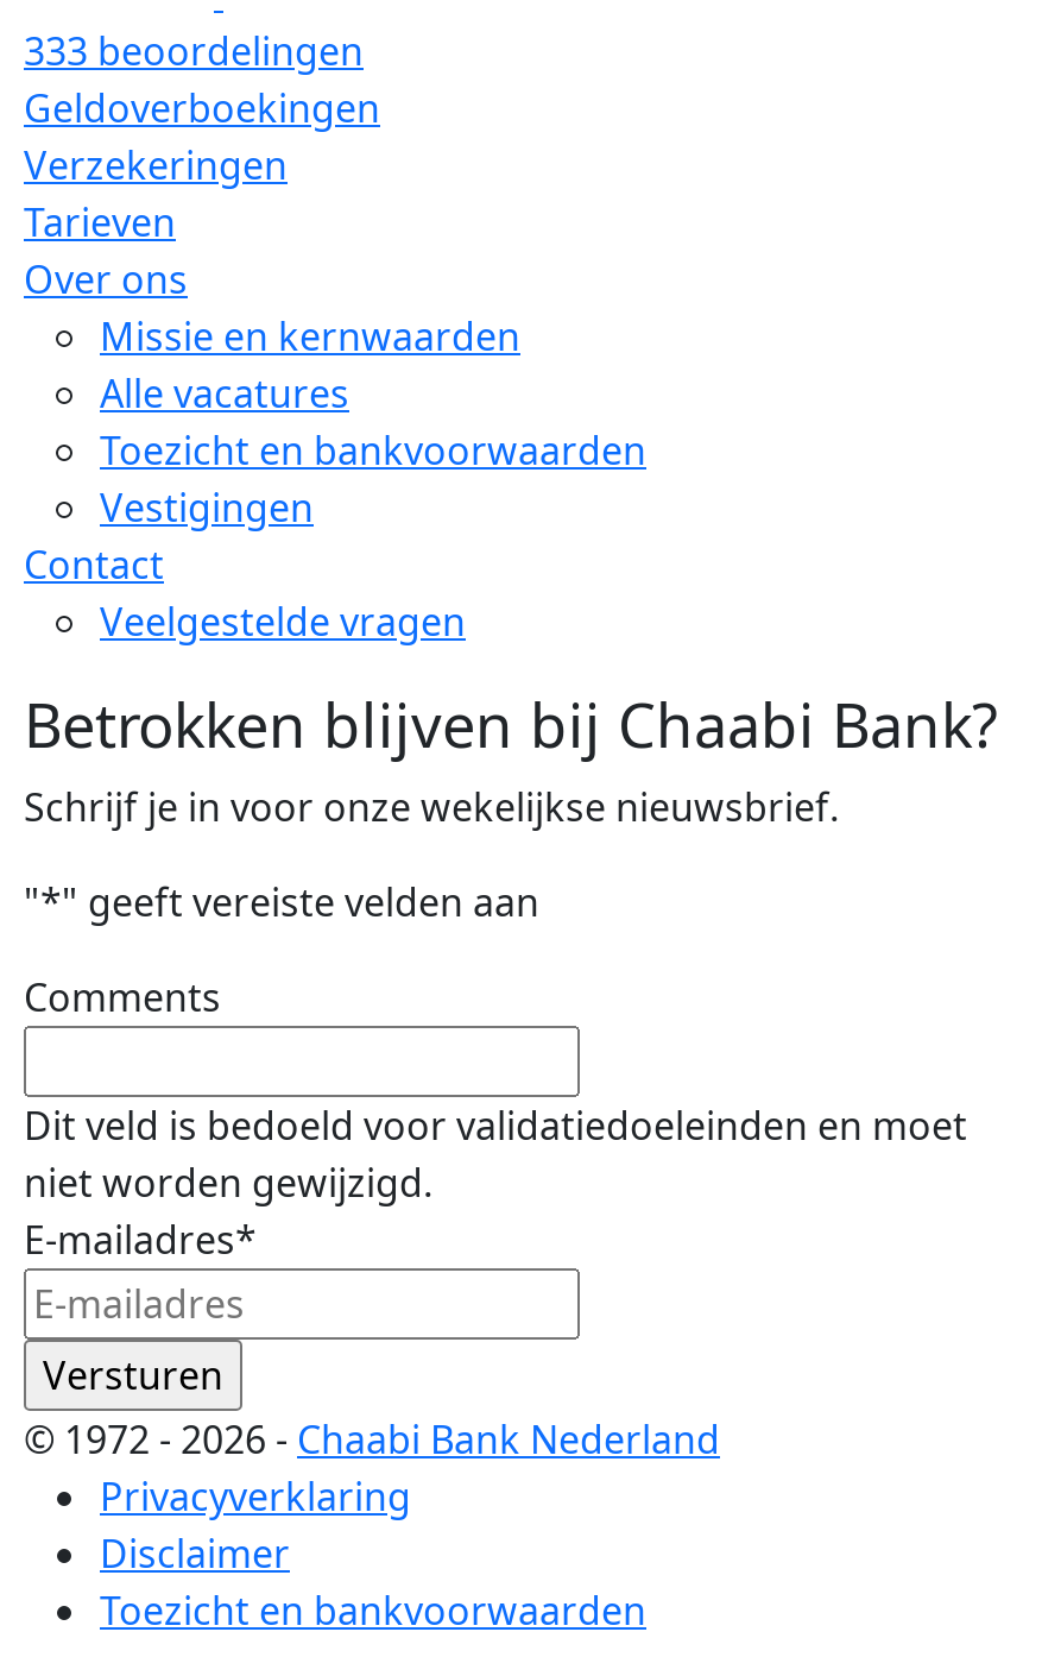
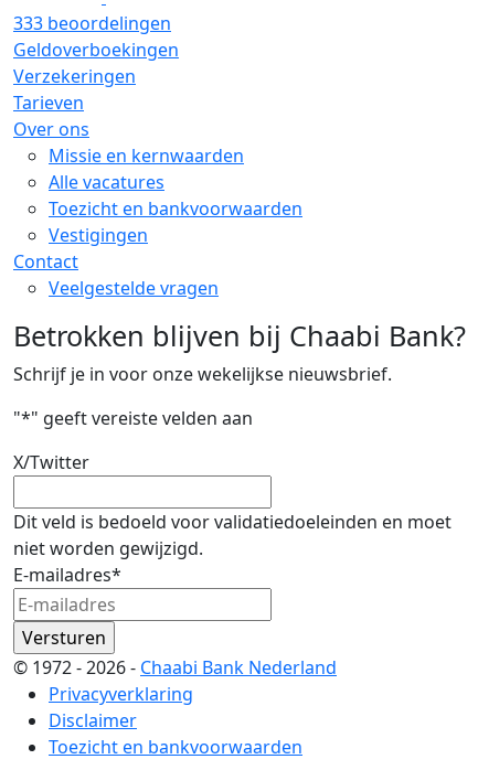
- Comments
+ X/Twitter
